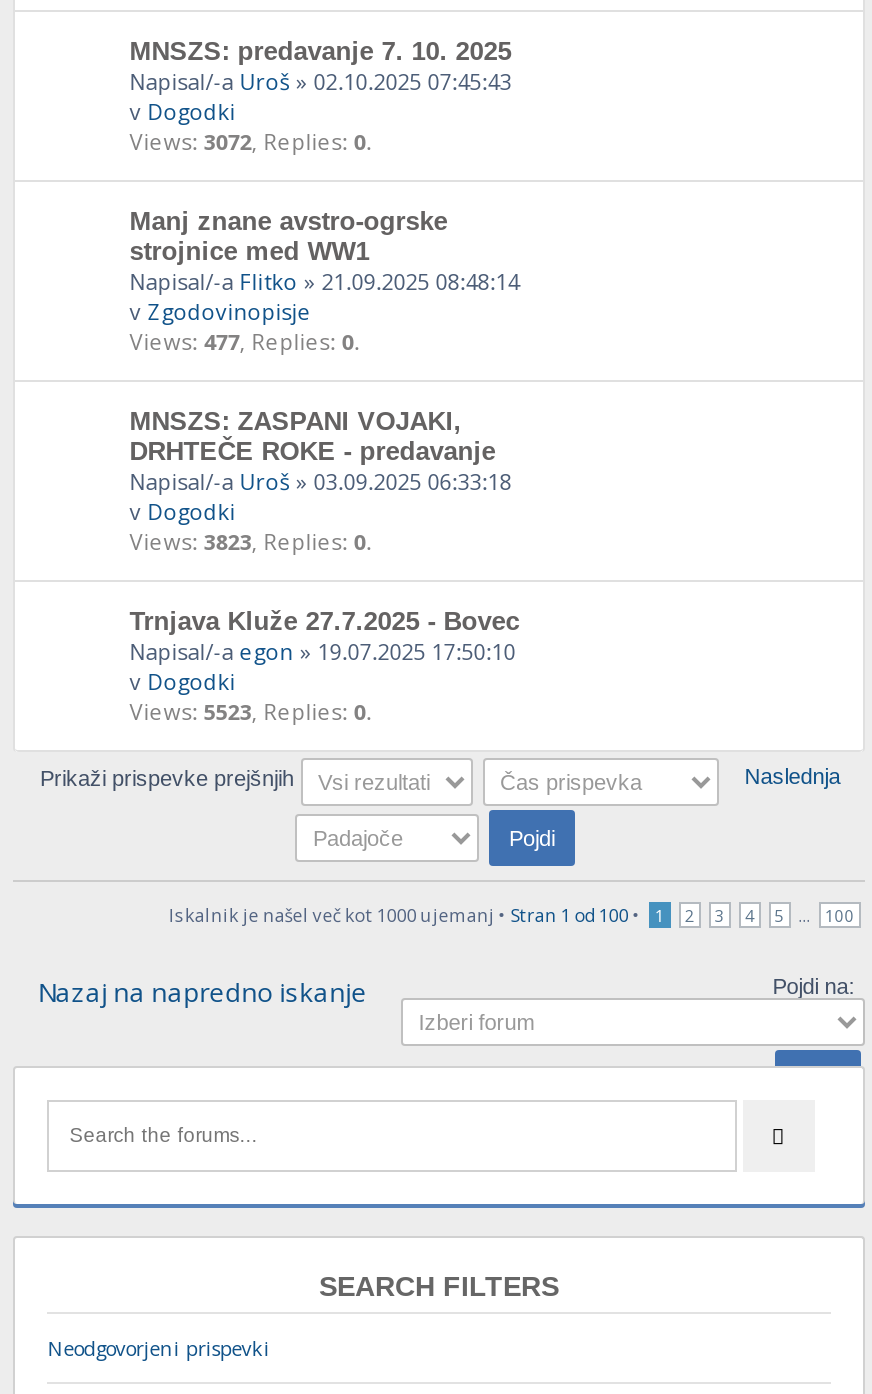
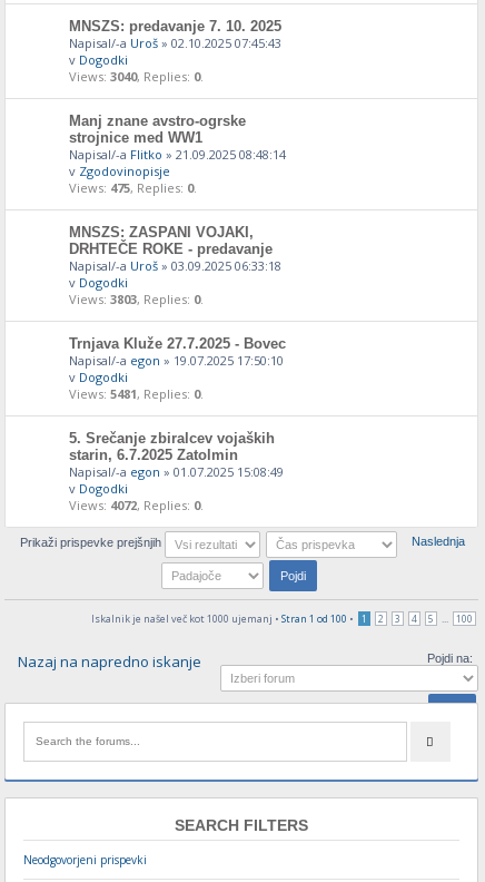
- Views: 3072, Replies: 0.
+ Views: 3040, Replies: 0.

- Views: 477, Replies: 0.
+ Views: 475, Replies: 0.

- Views: 3823, Replies: 0.
+ Views: 3803, Replies: 0.

- Views: 5523, Replies: 0.
+ Views: 5481, Replies: 0.
+ 5. Srečanje zbiralcev vojaških
+ starin, 6.7.2025 Zatolmin
+ Napisal/-a egon» 01.07.2025 15:08:49
+ v Dogodki
+ Views: 4072, Replies: 0.
